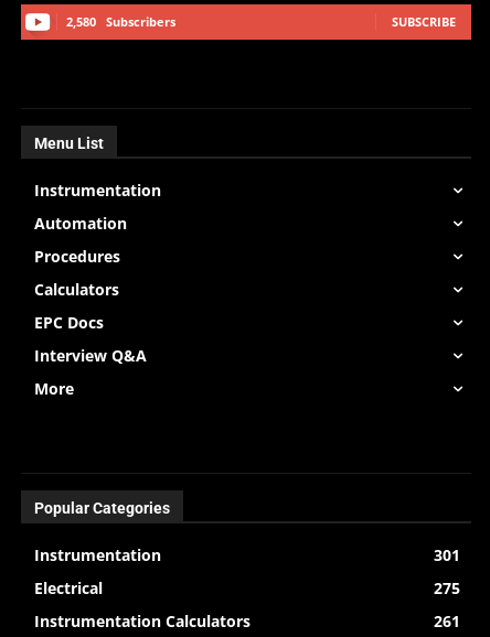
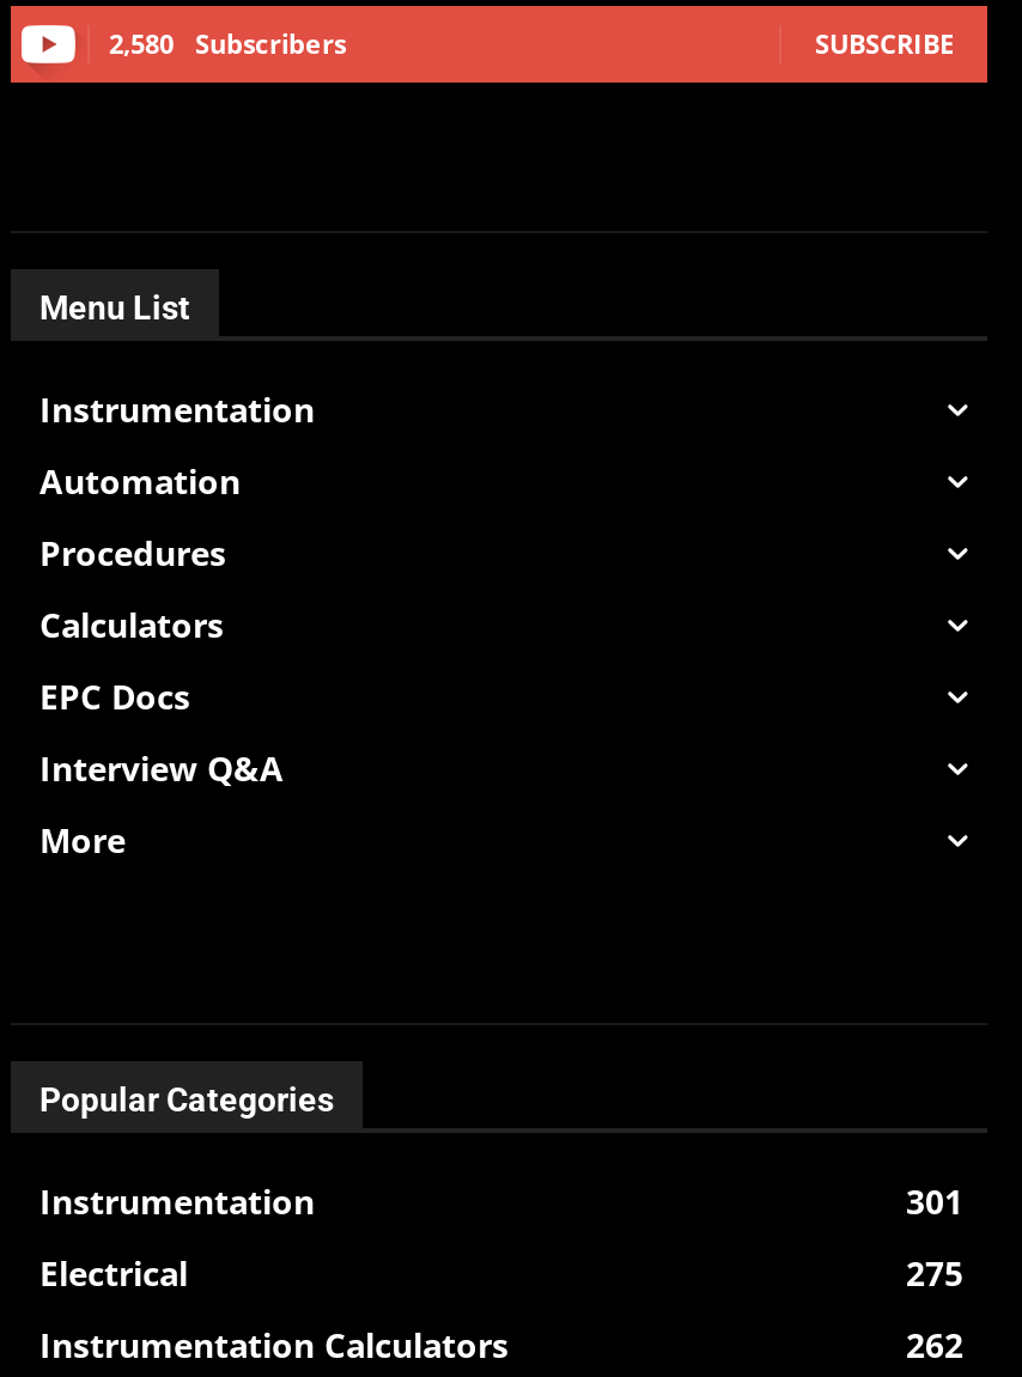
- 261
+ 262
